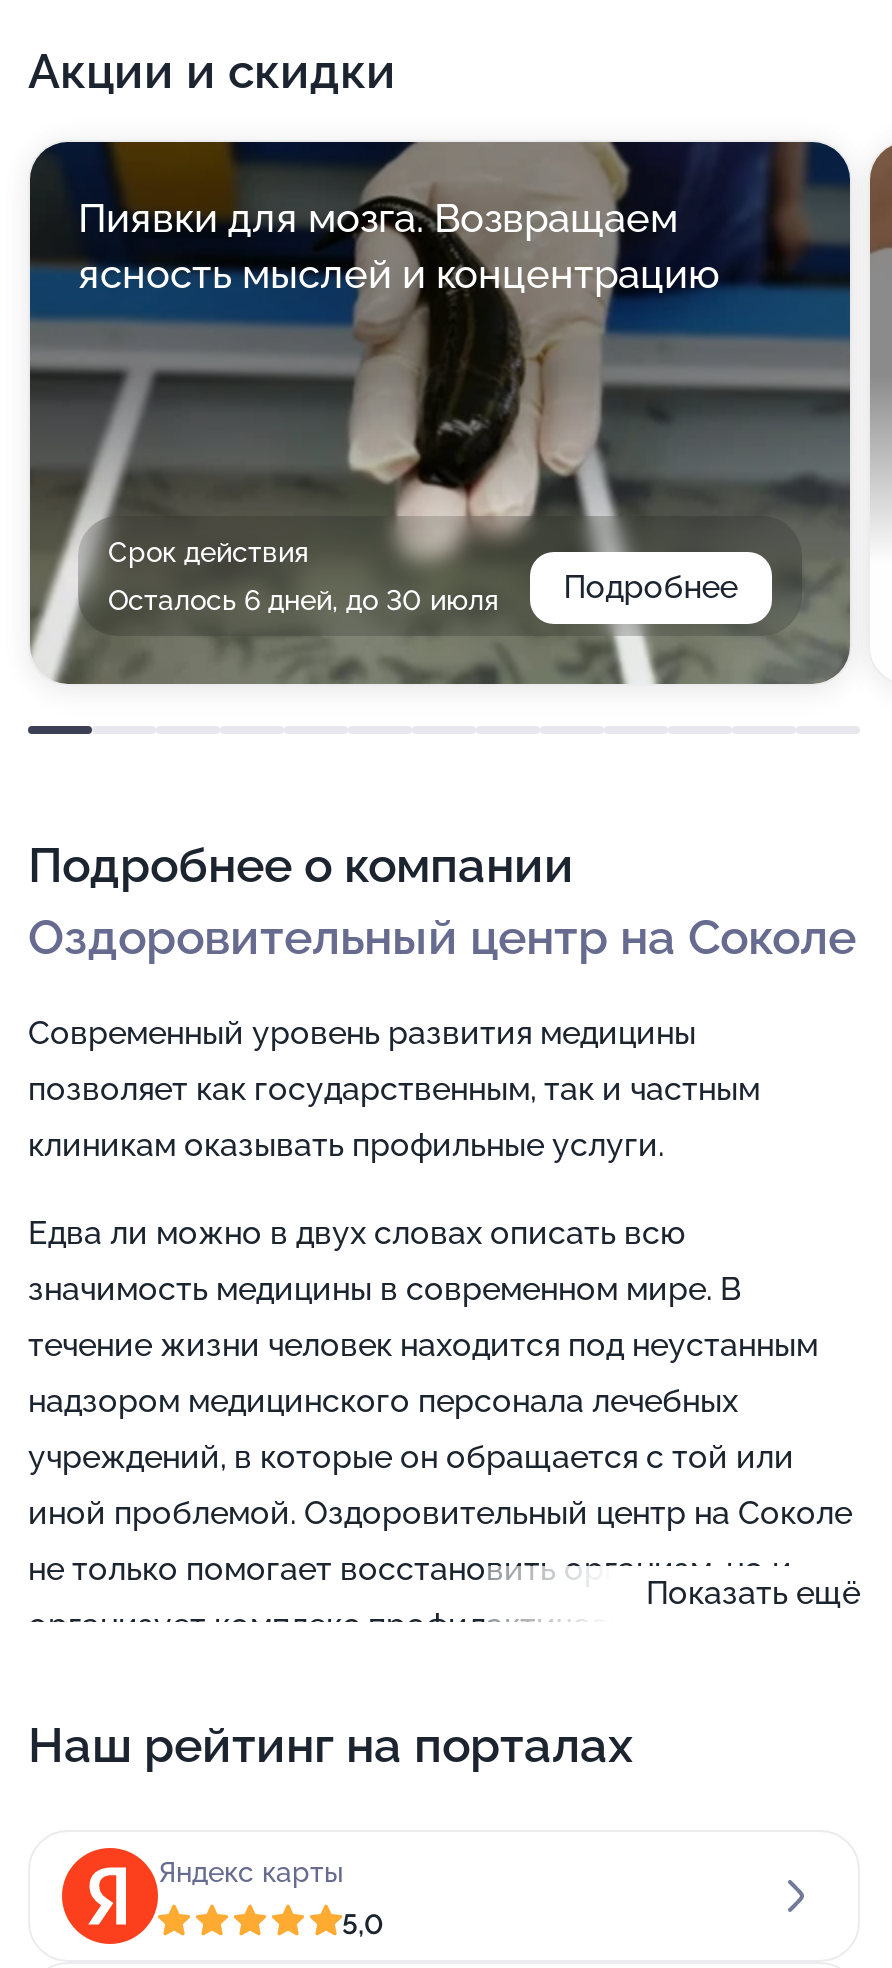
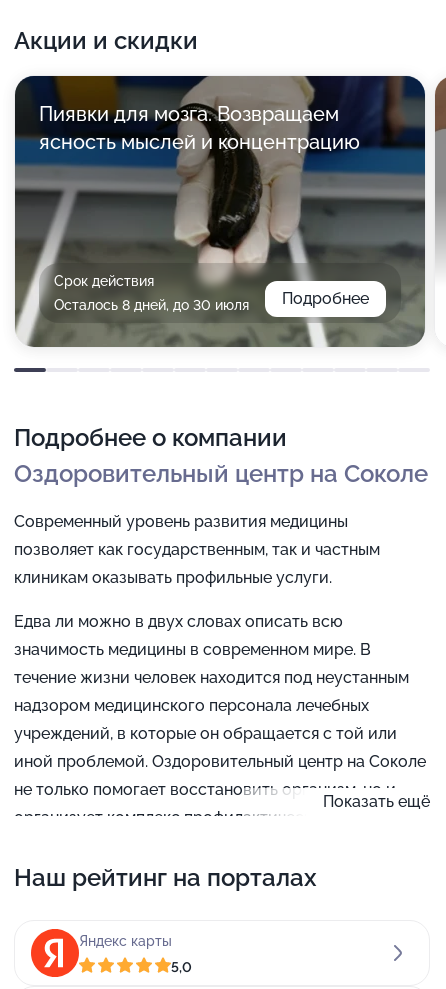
- Осталось 6 дней, до 30 июля
+ Осталось 8 дней, до 30 июля
